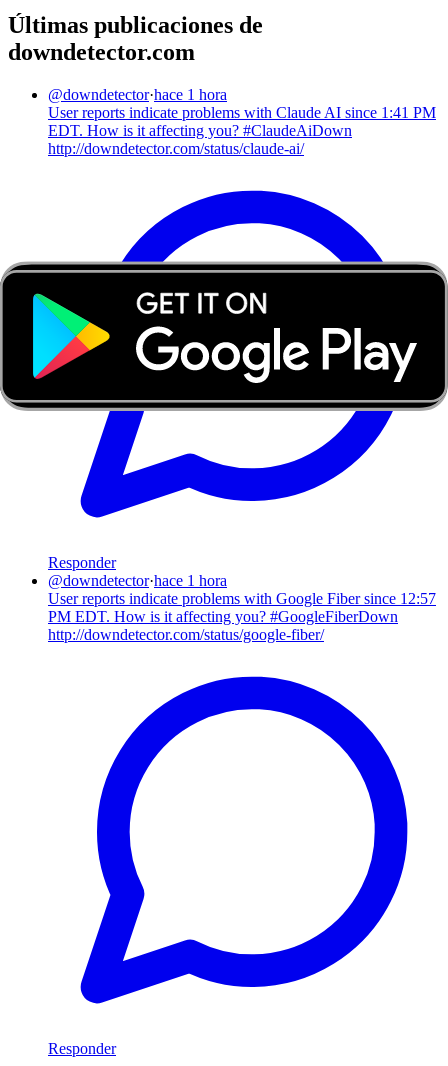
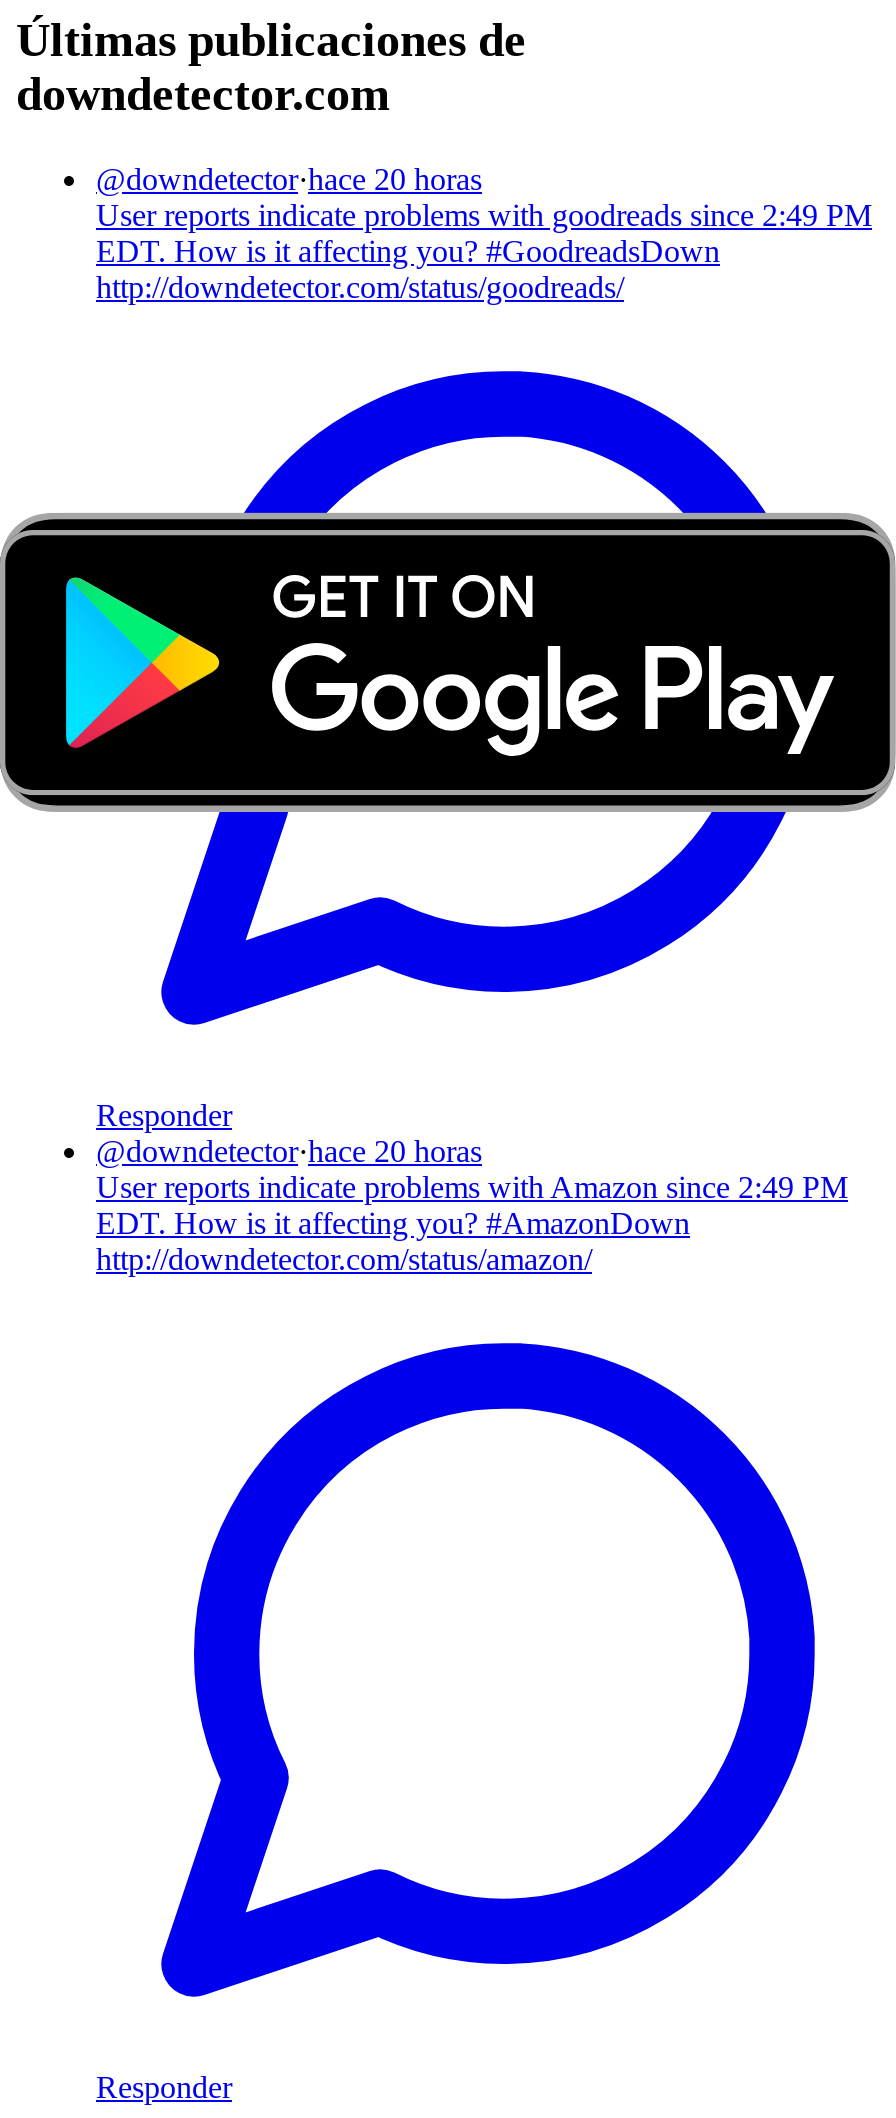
- @downdetector·hace 1 hora
- User reports indicate problems with Claude AI since 1:41 PM
- EDT. How is it affecting you? #ClaudeAiDown
- http://downdetector.com/status/claude-ai/
+ @downdetector·hace 20 horas
+ User reports indicate problems with goodreads since 2:49 PM
+ EDT. How is it affecting you? #GoodreadsDown
+ http://downdetector.com/status/goodreads/

- @downdetector·hace 1 hora
- User reports indicate problems with Google Fiber since 12:57
- PM EDT. How is it affecting you? #GoogleFiberDown
- http://downdetector.com/status/google-fiber/
+ @downdetector·hace 20 horas
+ User reports indicate problems with Amazon since 2:49 PM
+ EDT. How is it affecting you? #AmazonDown
+ http://downdetector.com/status/amazon/
